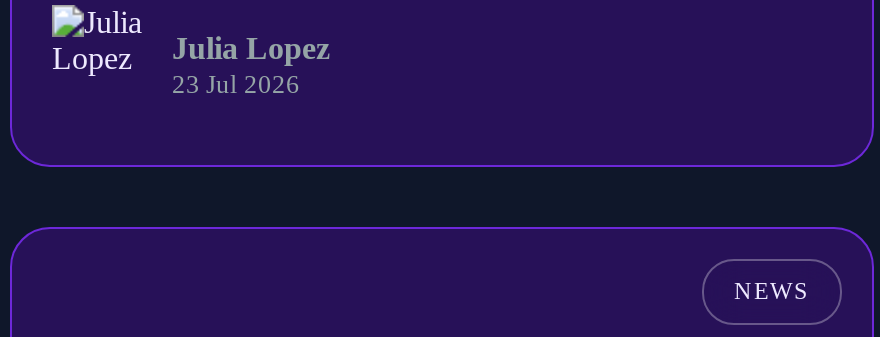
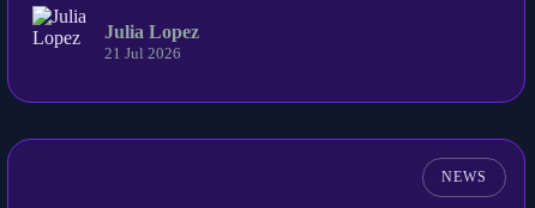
- 23 Jul 2026
+ 21 Jul 2026
